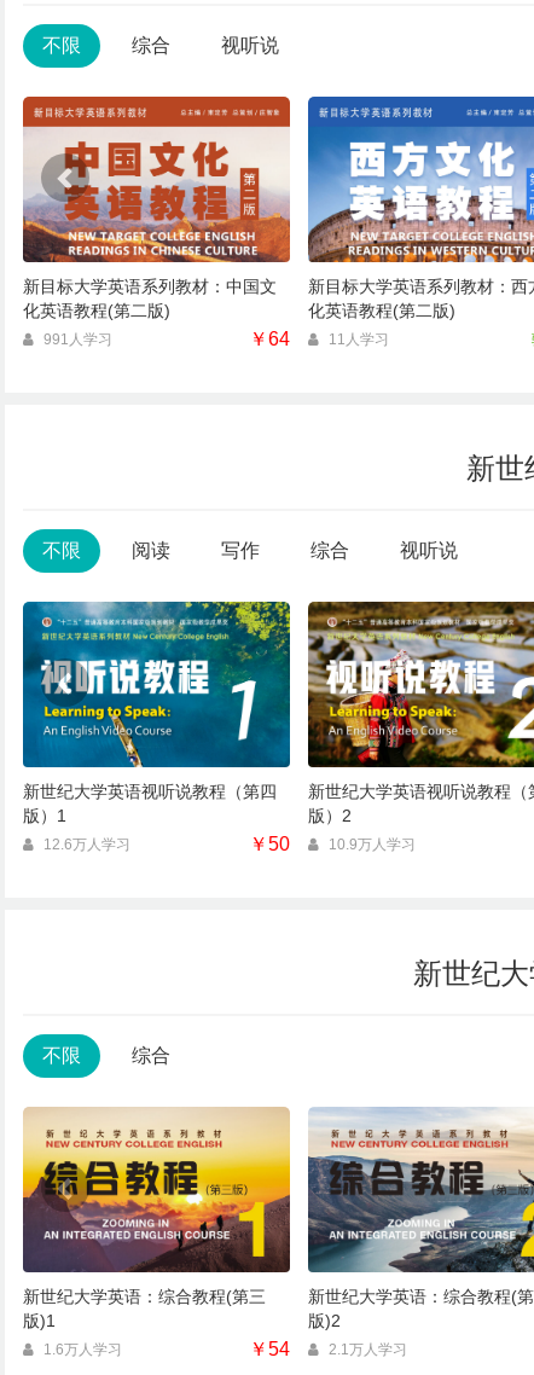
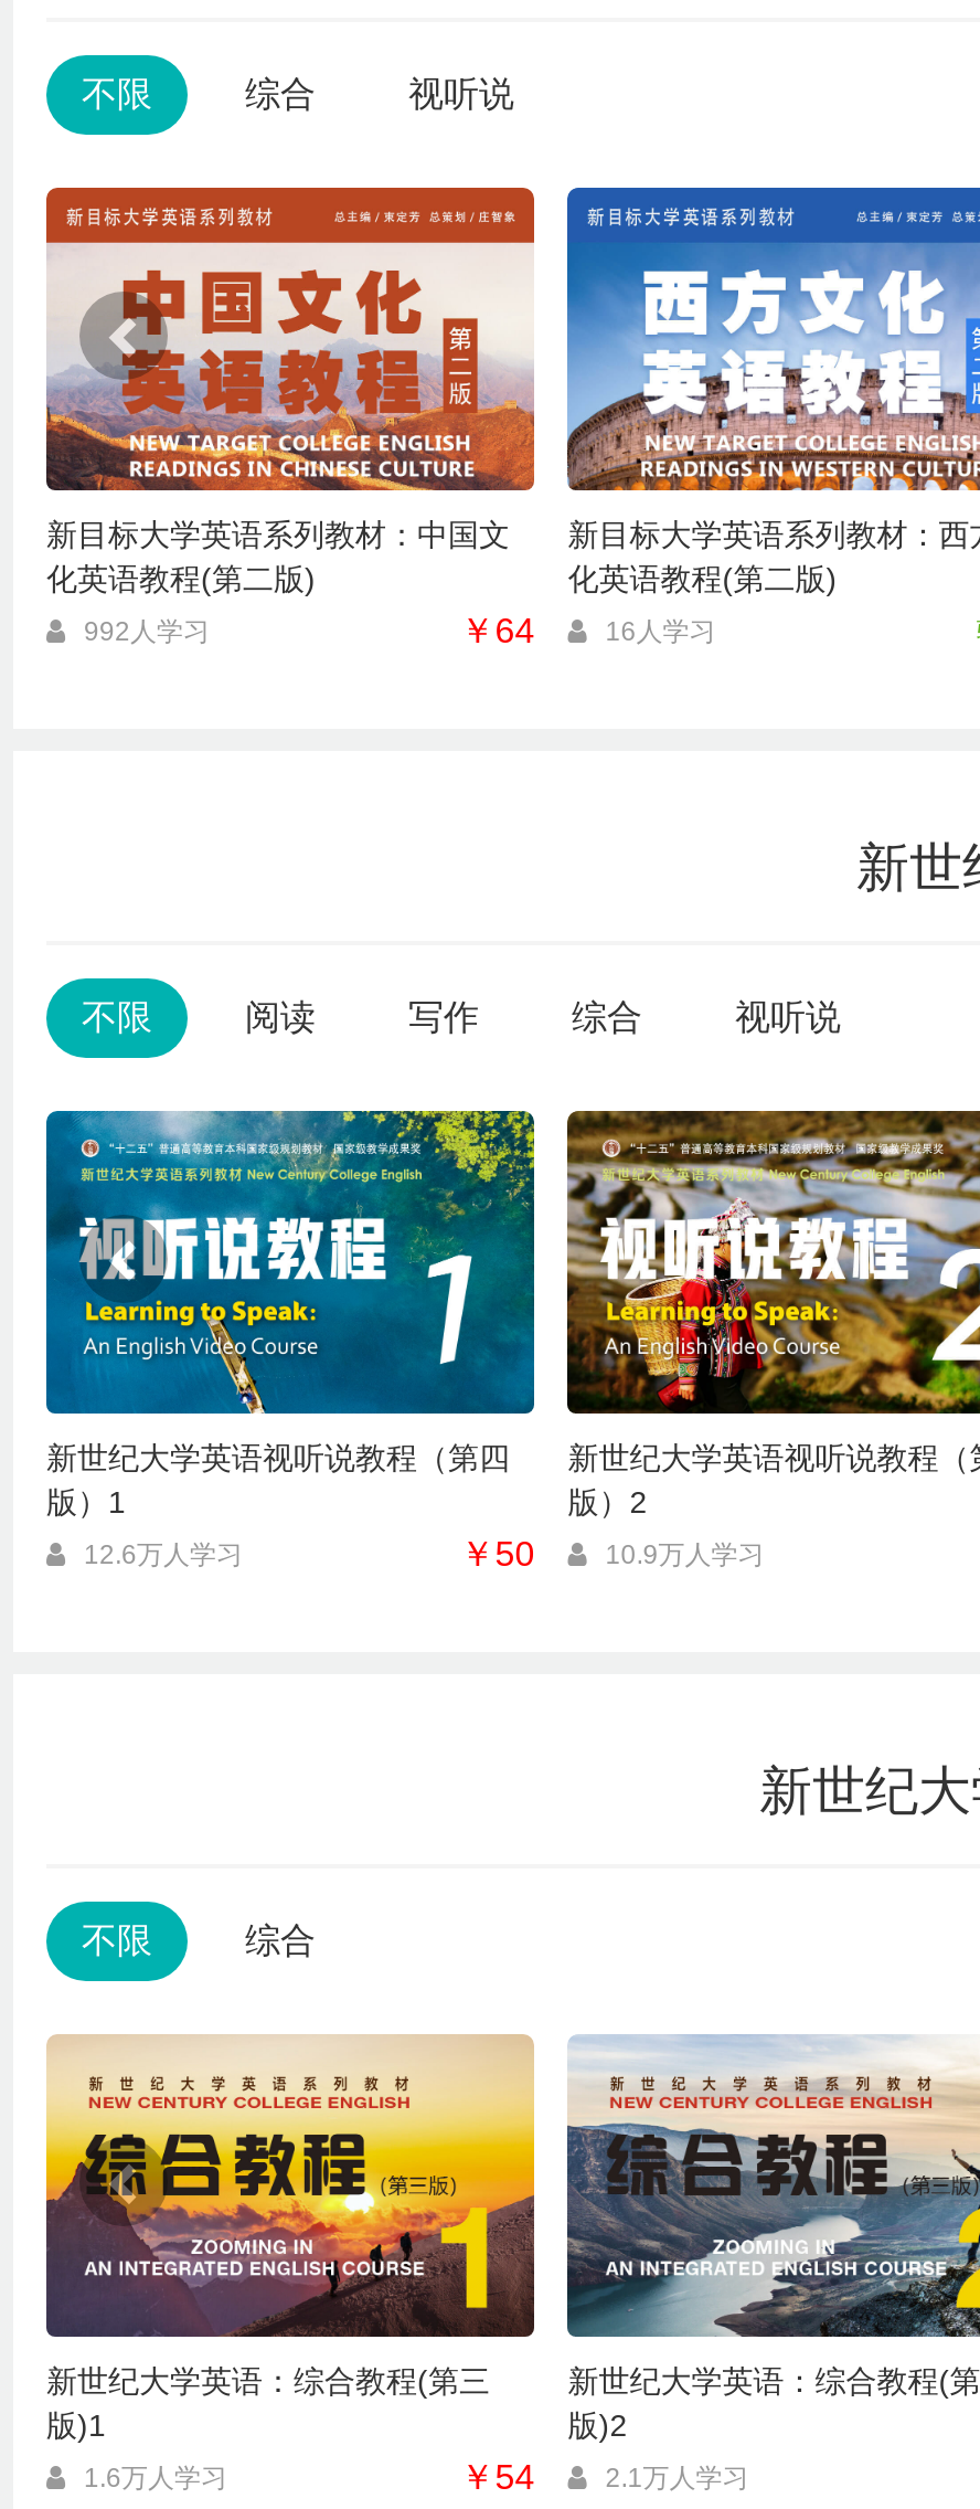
- 991人学习
+ 992人学习

- 11人学习
+ 16人学习
